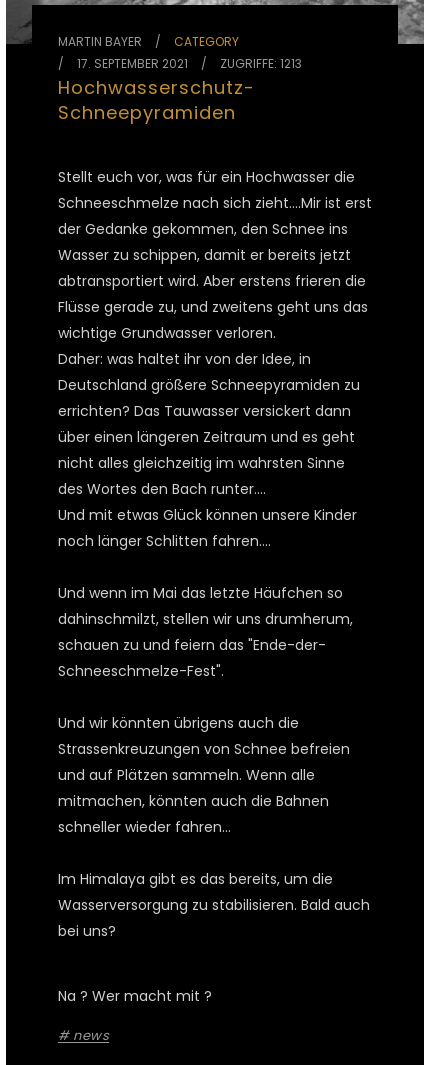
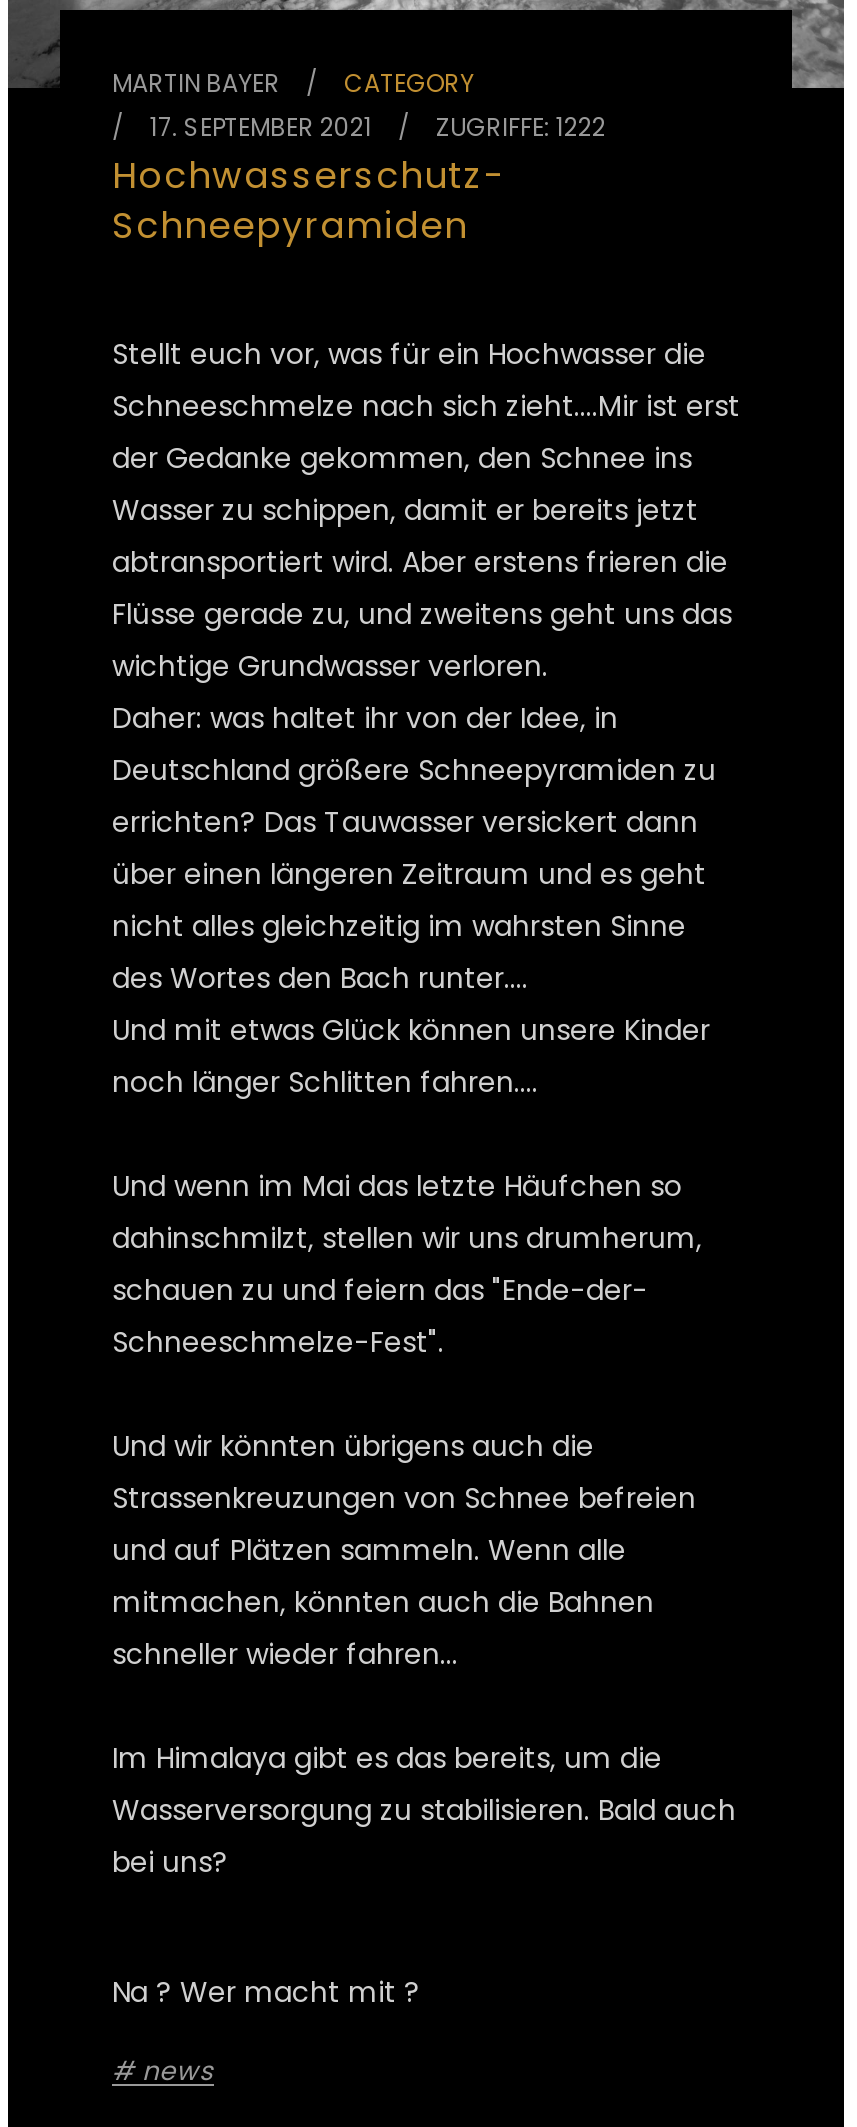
- 17. SEPTEMBER 2021 ZUGRIFFE: 1213
+ 17. SEPTEMBER 2021 ZUGRIFFE: 1222
